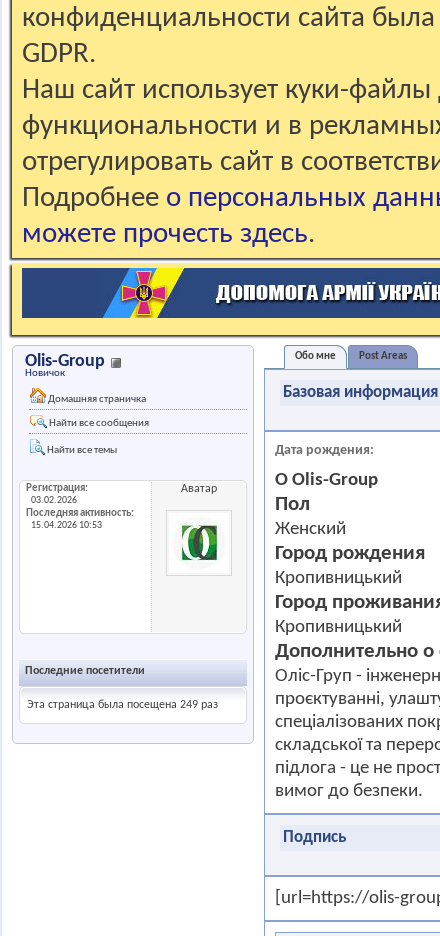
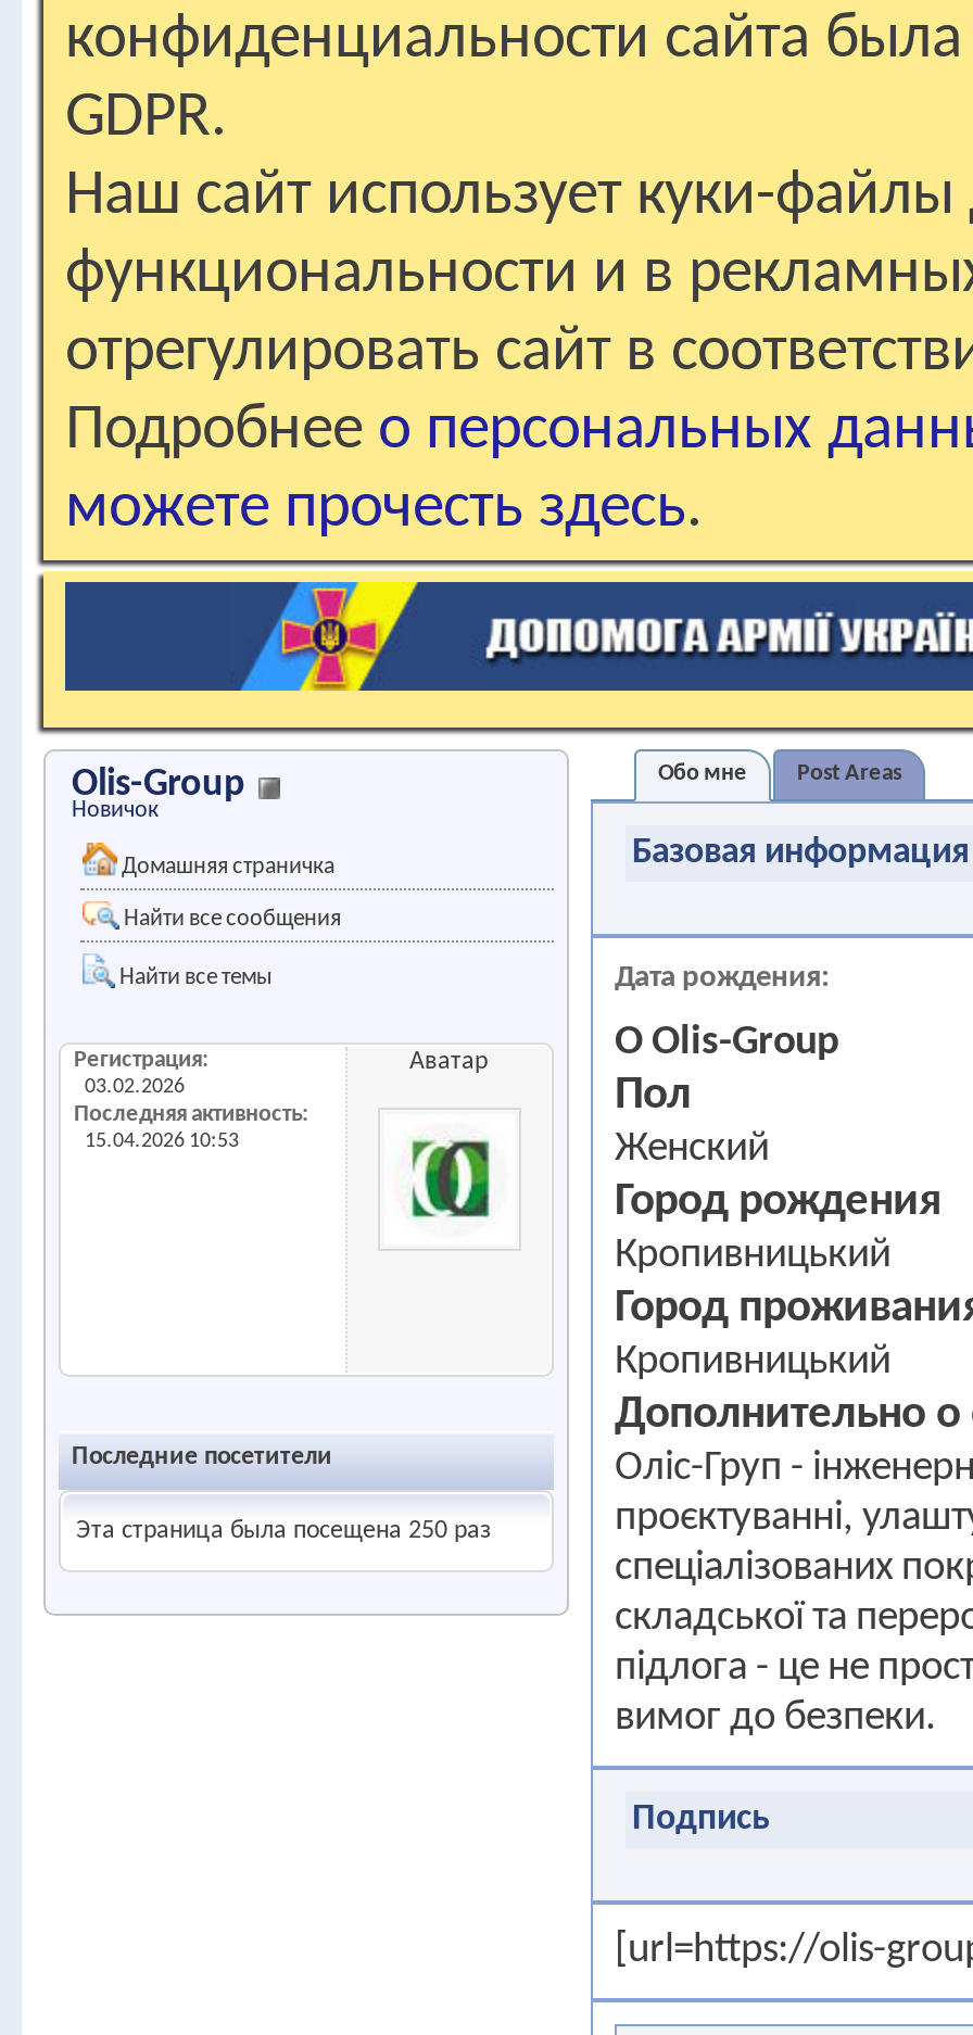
- Эта страница была посещена 249 раз
+ Эта страница была посещена 250 раз
